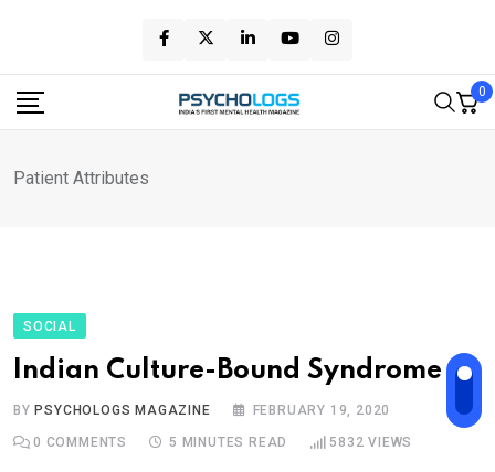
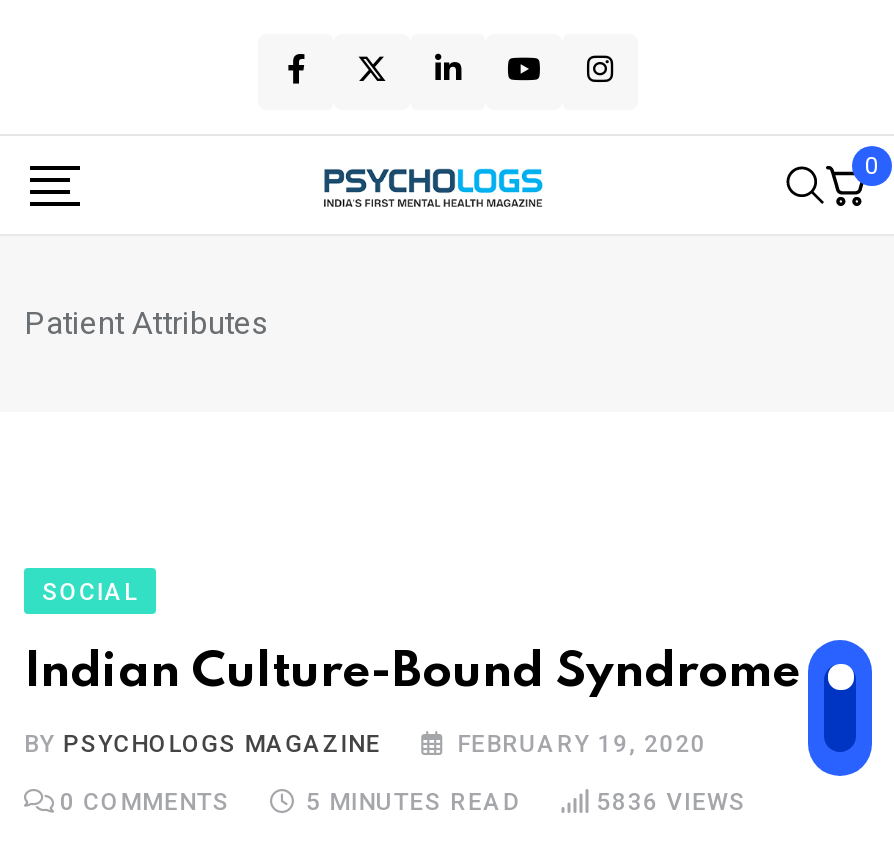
- 5832 VIEWS
+ 5836 VIEWS
